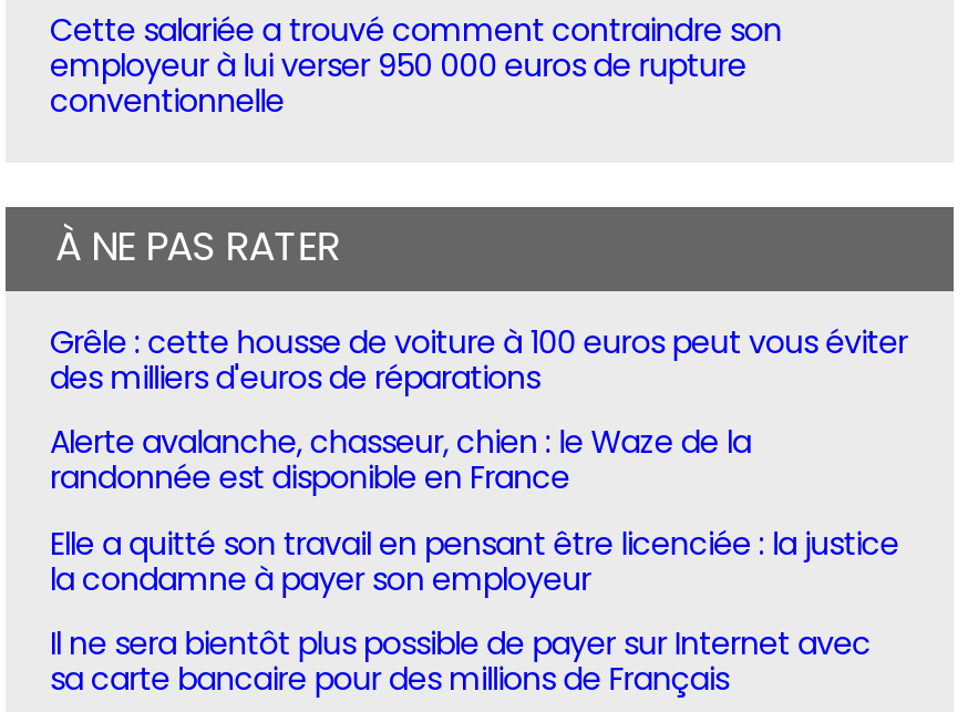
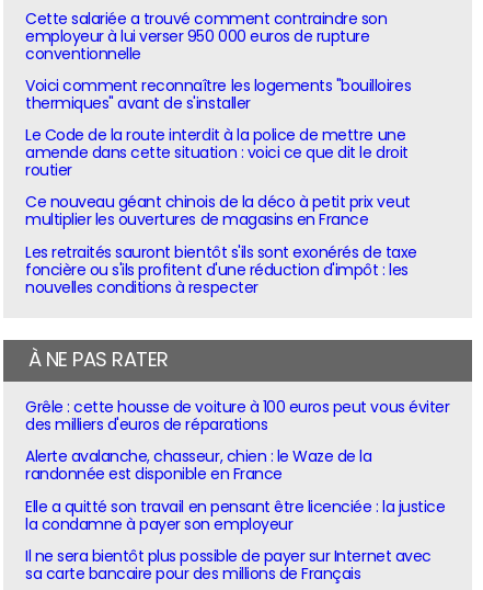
+ Voici comment reconnaître les logements "bouilloires
+ thermiques" avant de s'installer
+ Le Code de la route interdit à la police de mettre une
+ amende dans cette situation : voici ce que dit le droit
+ routier
+ Ce nouveau géant chinois de la déco à petit prix veut
+ multiplier les ouvertures de magasins en France
+ Les retraités sauront bientôt s'ils sont exonérés de taxe
+ foncière ou s'ils profitent d'une réduction d'impôt : les
+ nouvelles conditions à respecter
